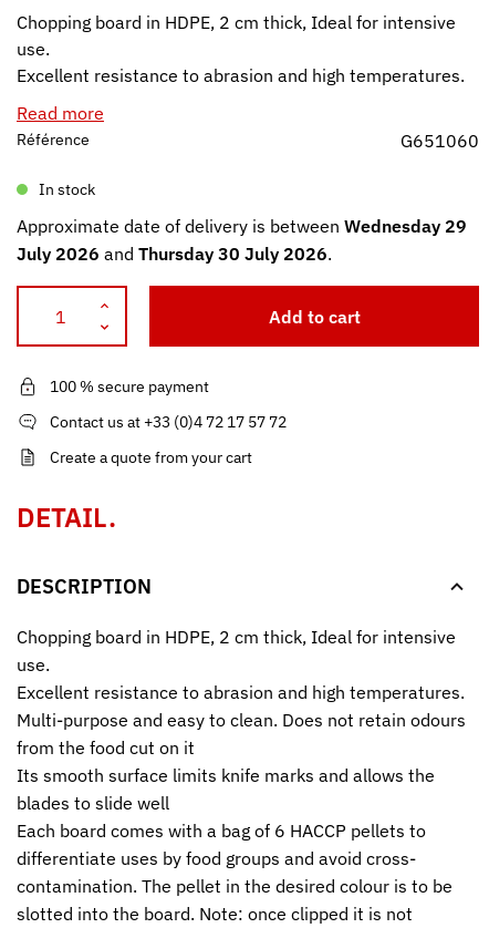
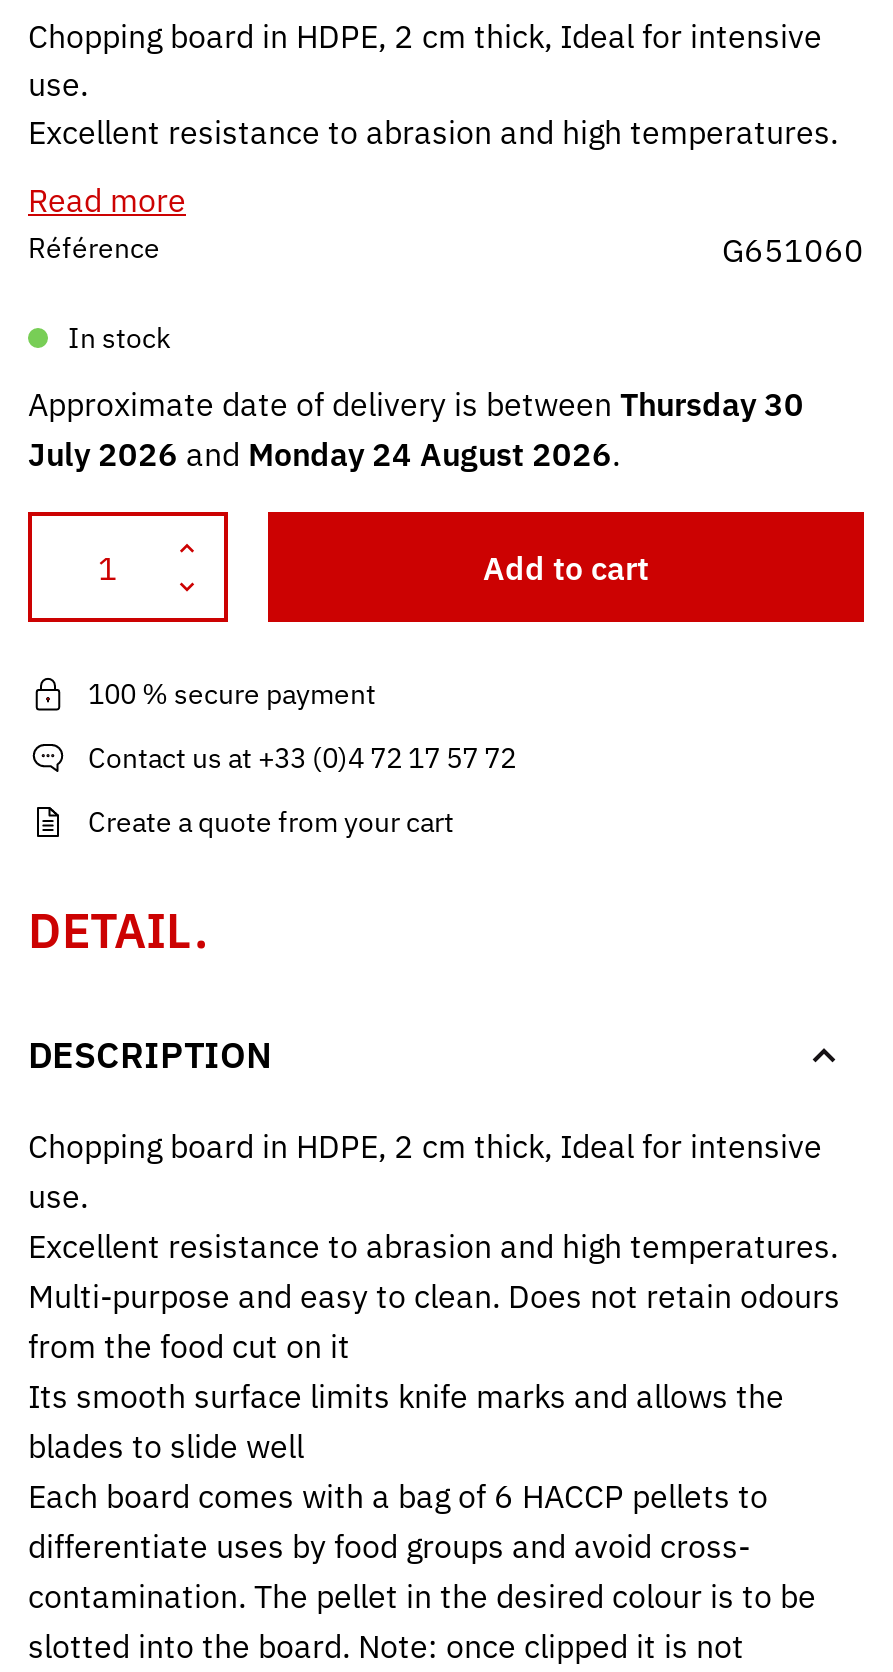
- Approximate date of delivery is between Wednesday 29
+ Approximate date of delivery is between Thursday 30

- July 2026 and Thursday 30 July 2026.
+ July 2026 and Monday 24 August 2026.
